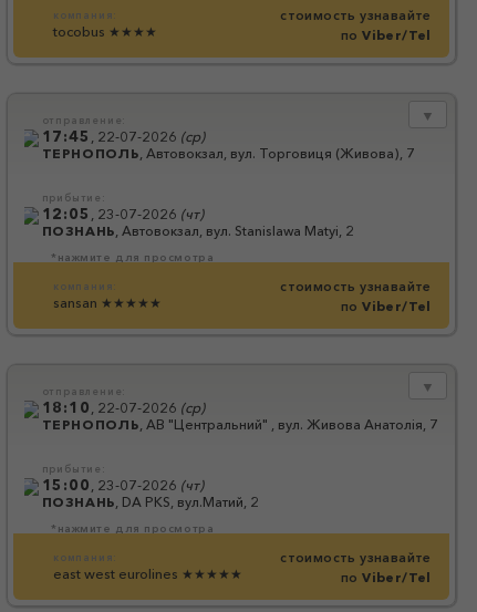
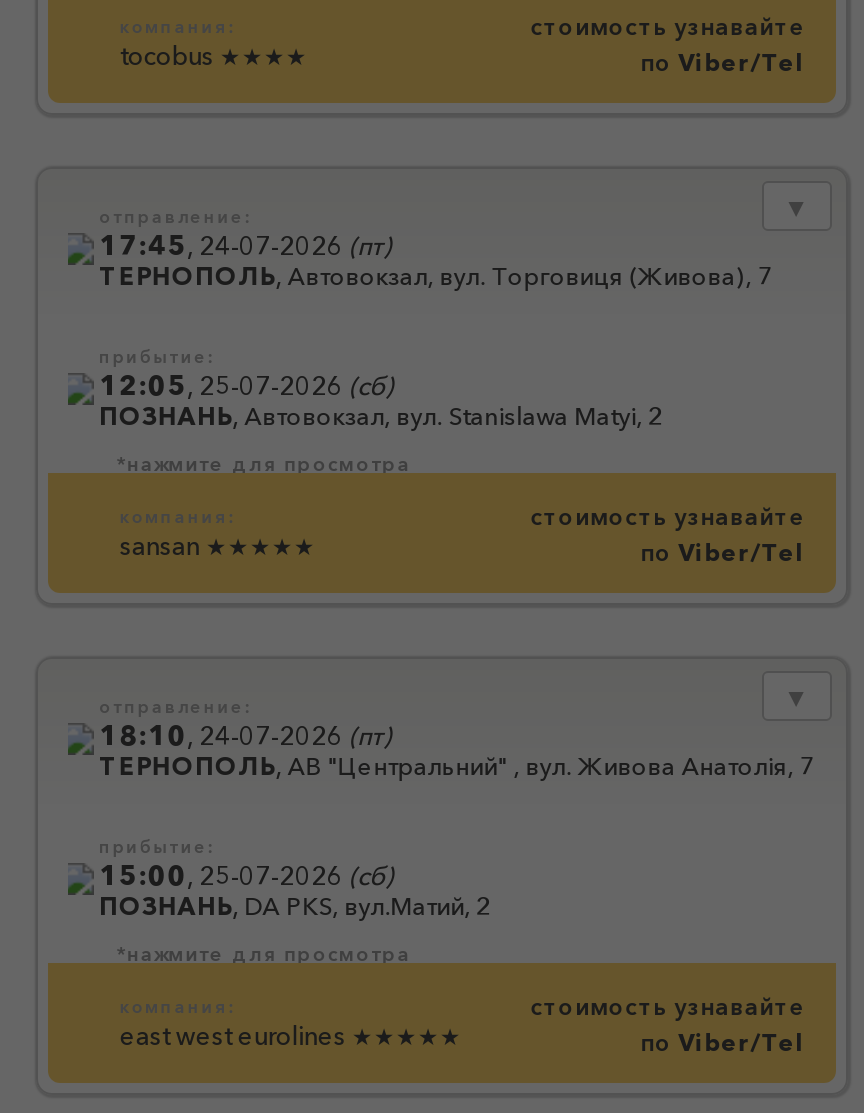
- 17:45, 22-07-2026 (ср)
+ 17:45, 24-07-2026 (пт)

- 12:05, 23-07-2026 (чт)
+ 12:05, 25-07-2026 (сб)

- 18:10, 22-07-2026 (ср)
+ 18:10, 24-07-2026 (пт)

- 15:00, 23-07-2026 (чт)
+ 15:00, 25-07-2026 (сб)
